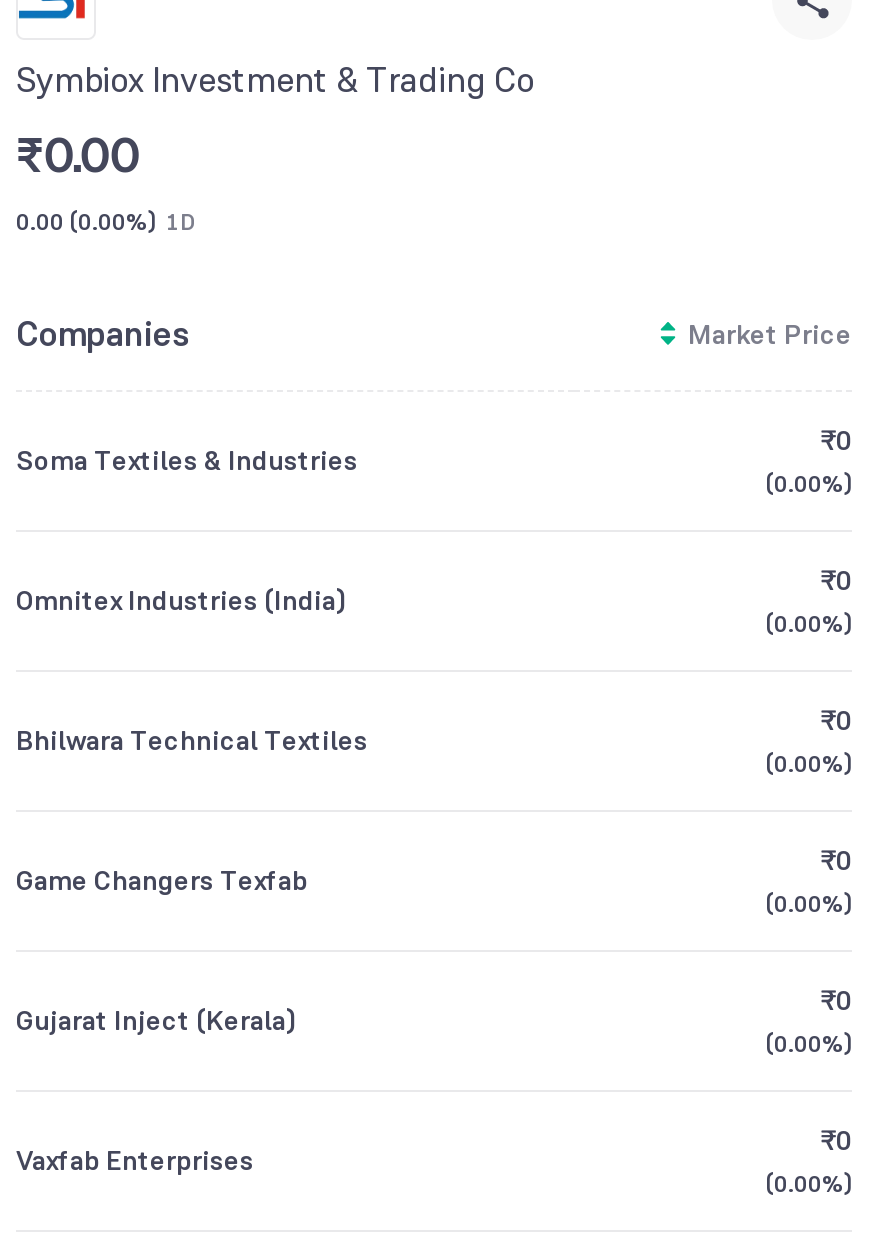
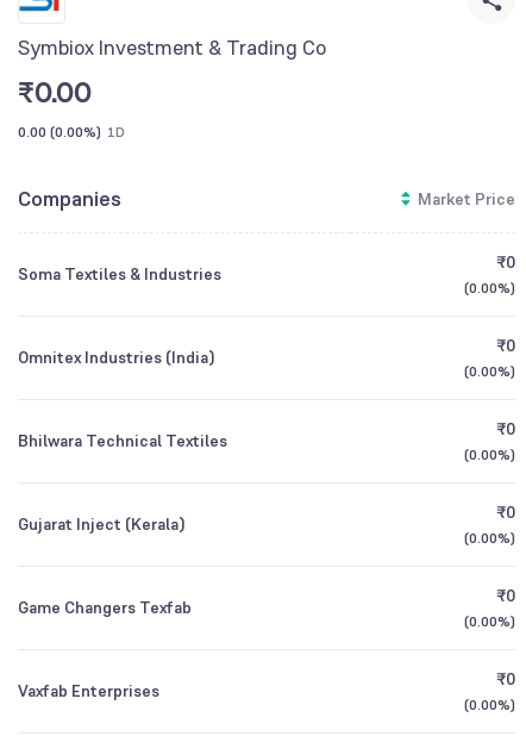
moved down: Game Changers Texfab

moved up: Gujarat Inject (Kerala)
